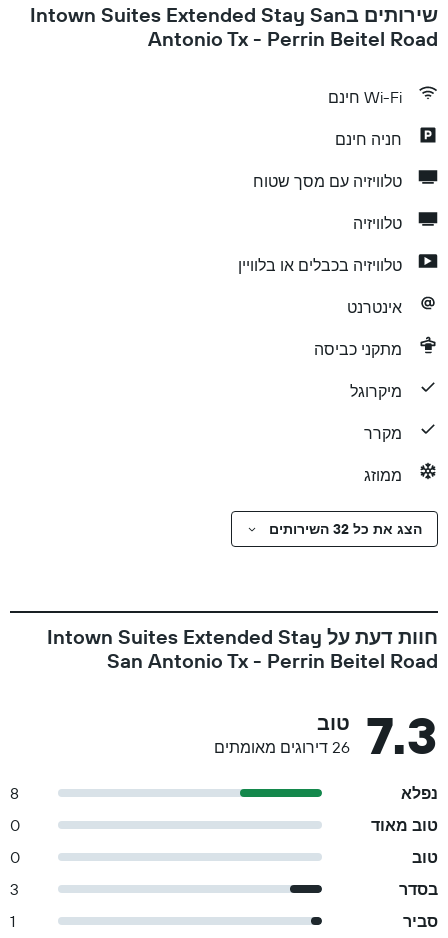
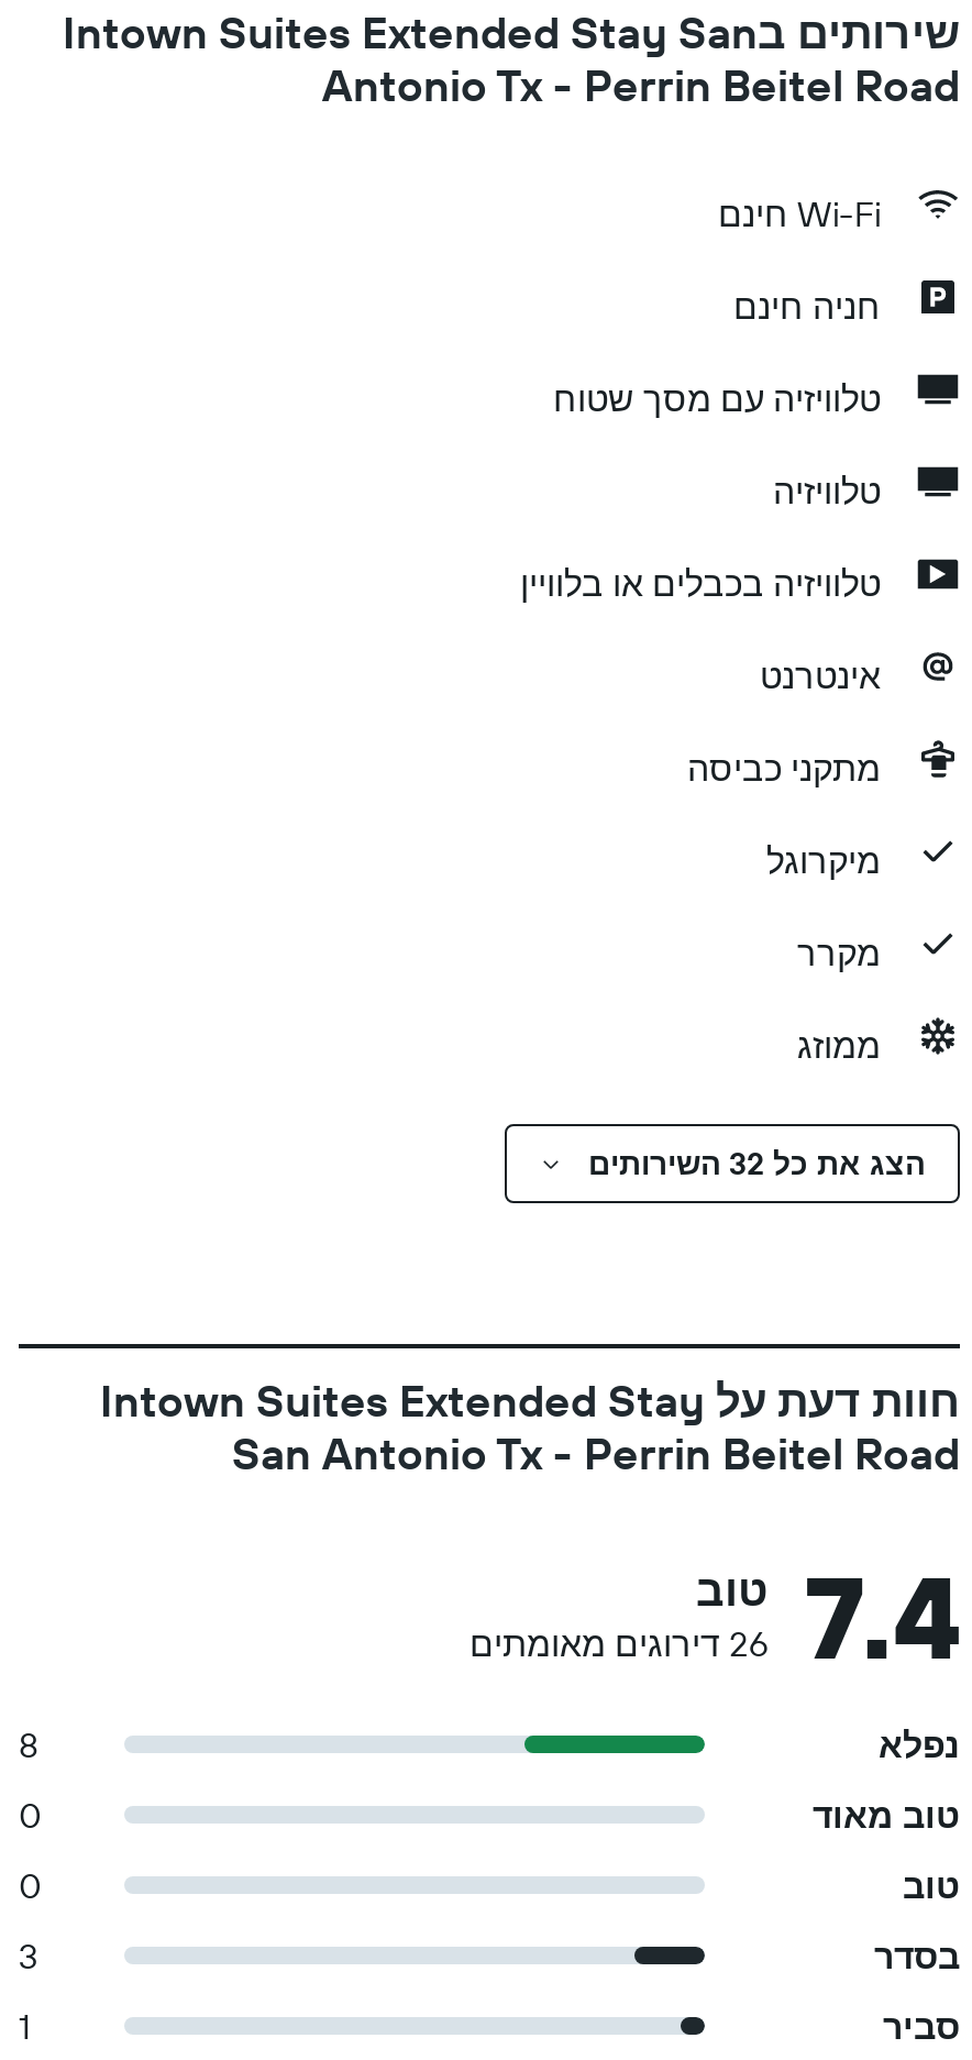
- 7.3
+ 7.4
